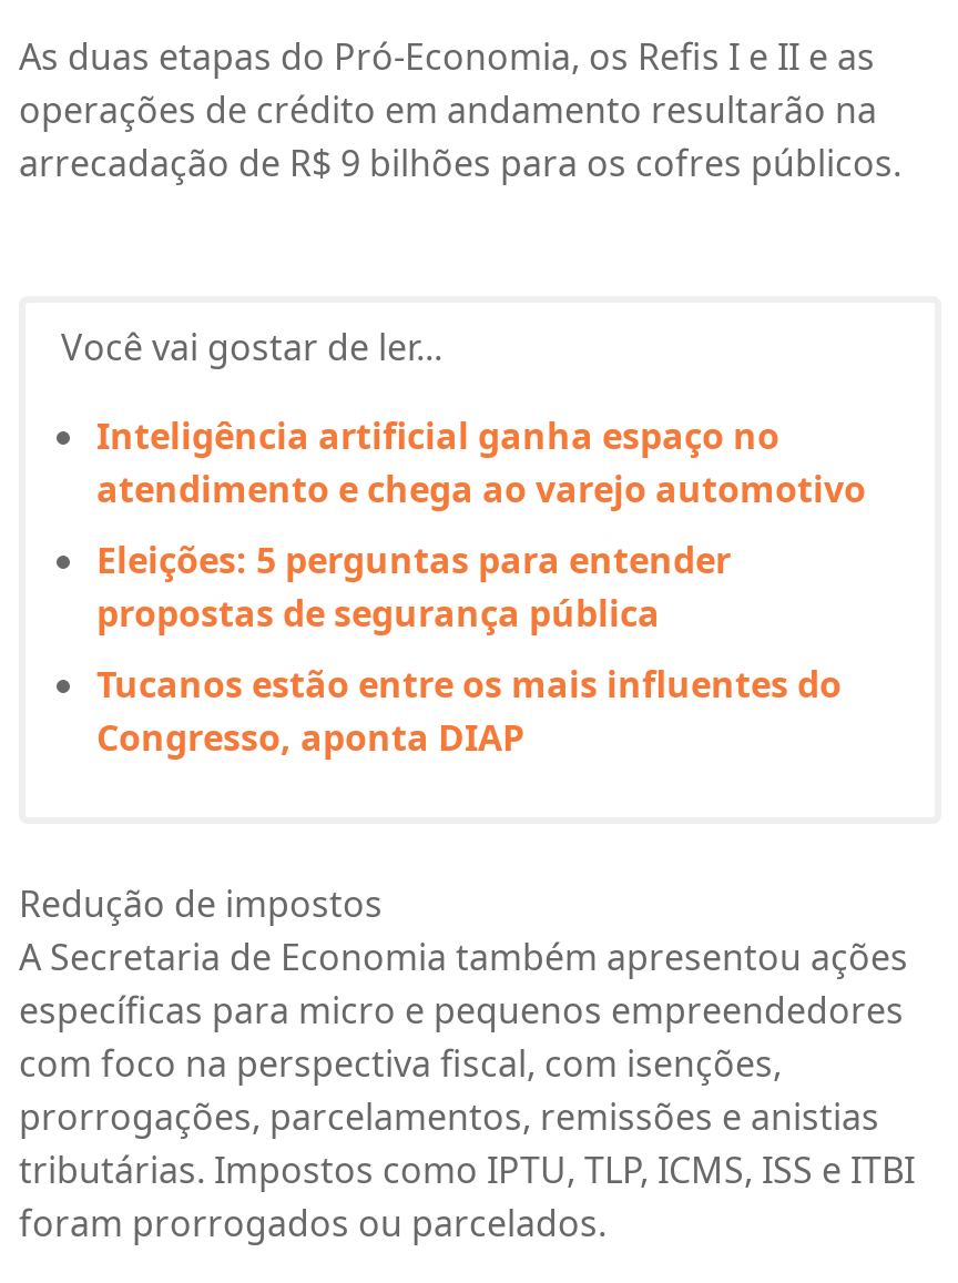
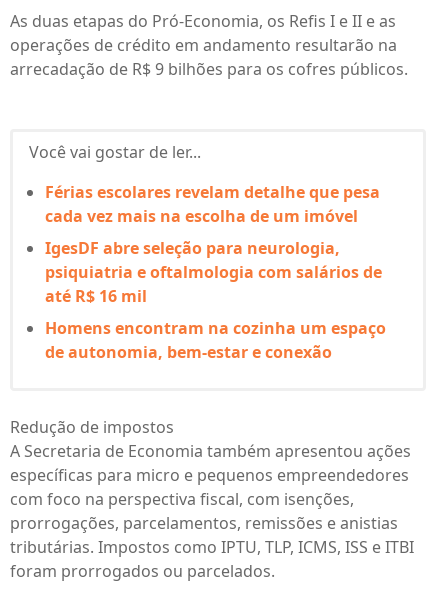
- Inteligência artificial ganha espaço no
- atendimento e chega ao varejo automotivo
+ Férias escolares revelam detalhe que pesa
+ cada vez mais na escolha de um imóvel

- Eleições: 5 perguntas para entender
- propostas de segurança pública
+ IgesDF abre seleção para neurologia,
+ psiquiatria e oftalmologia com salários de
+ até R$ 16 mil

- Tucanos estão entre os mais influentes do
- Congresso, aponta DIAP
+ Homens encontram na cozinha um espaço
+ de autonomia, bem-estar e conexão
